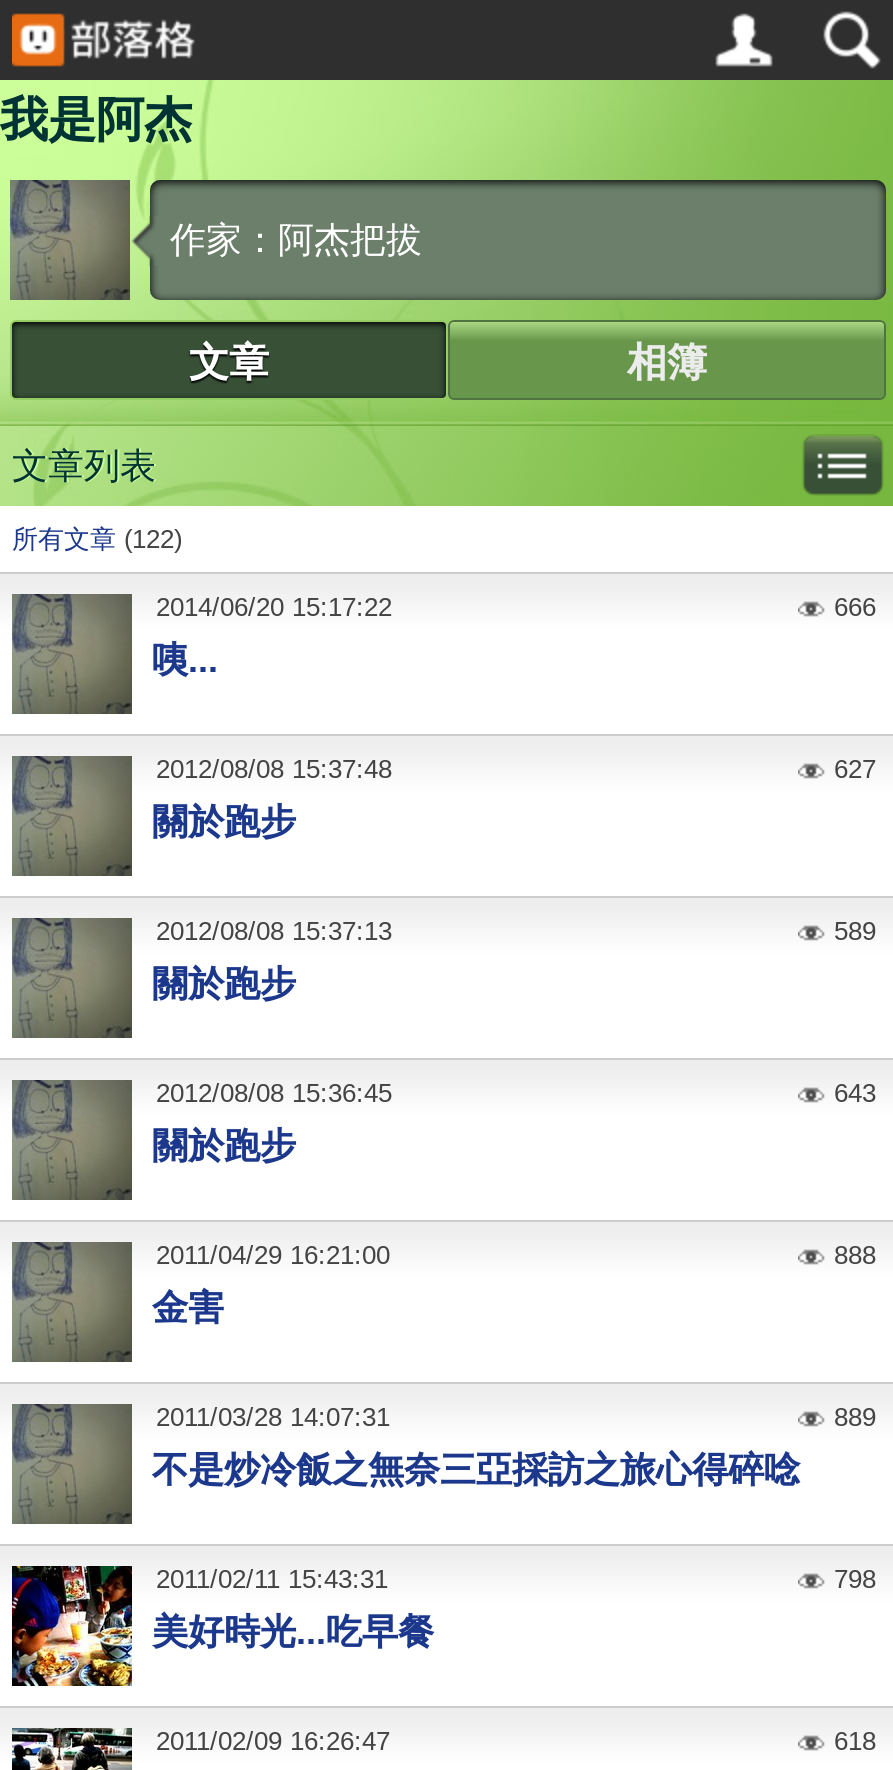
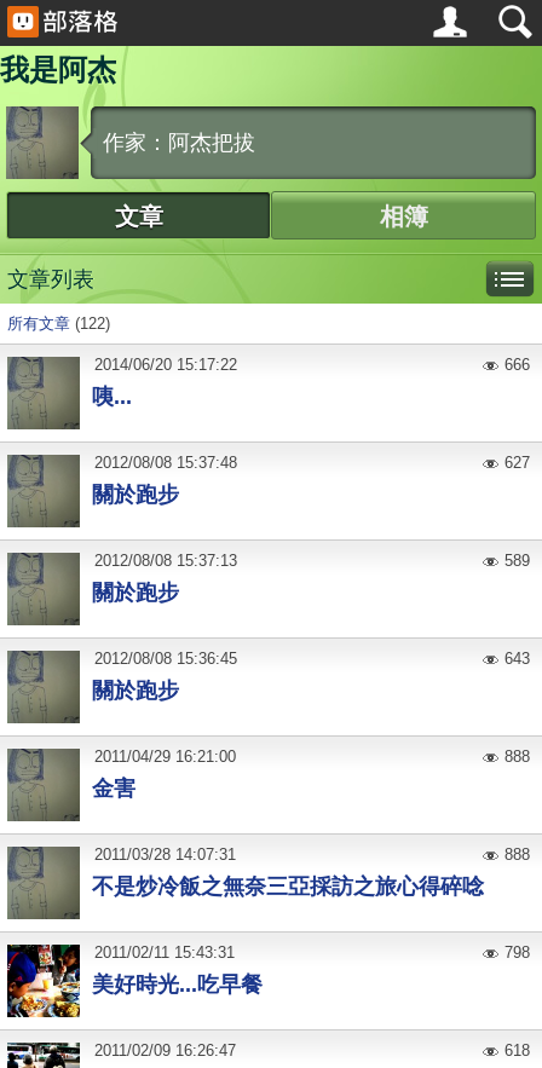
- 889
+ 888
